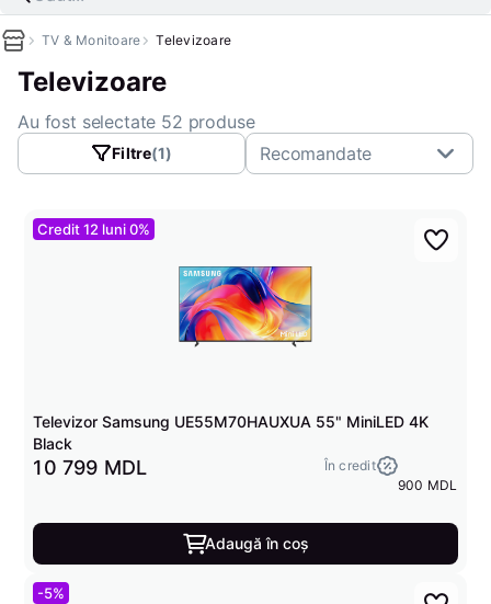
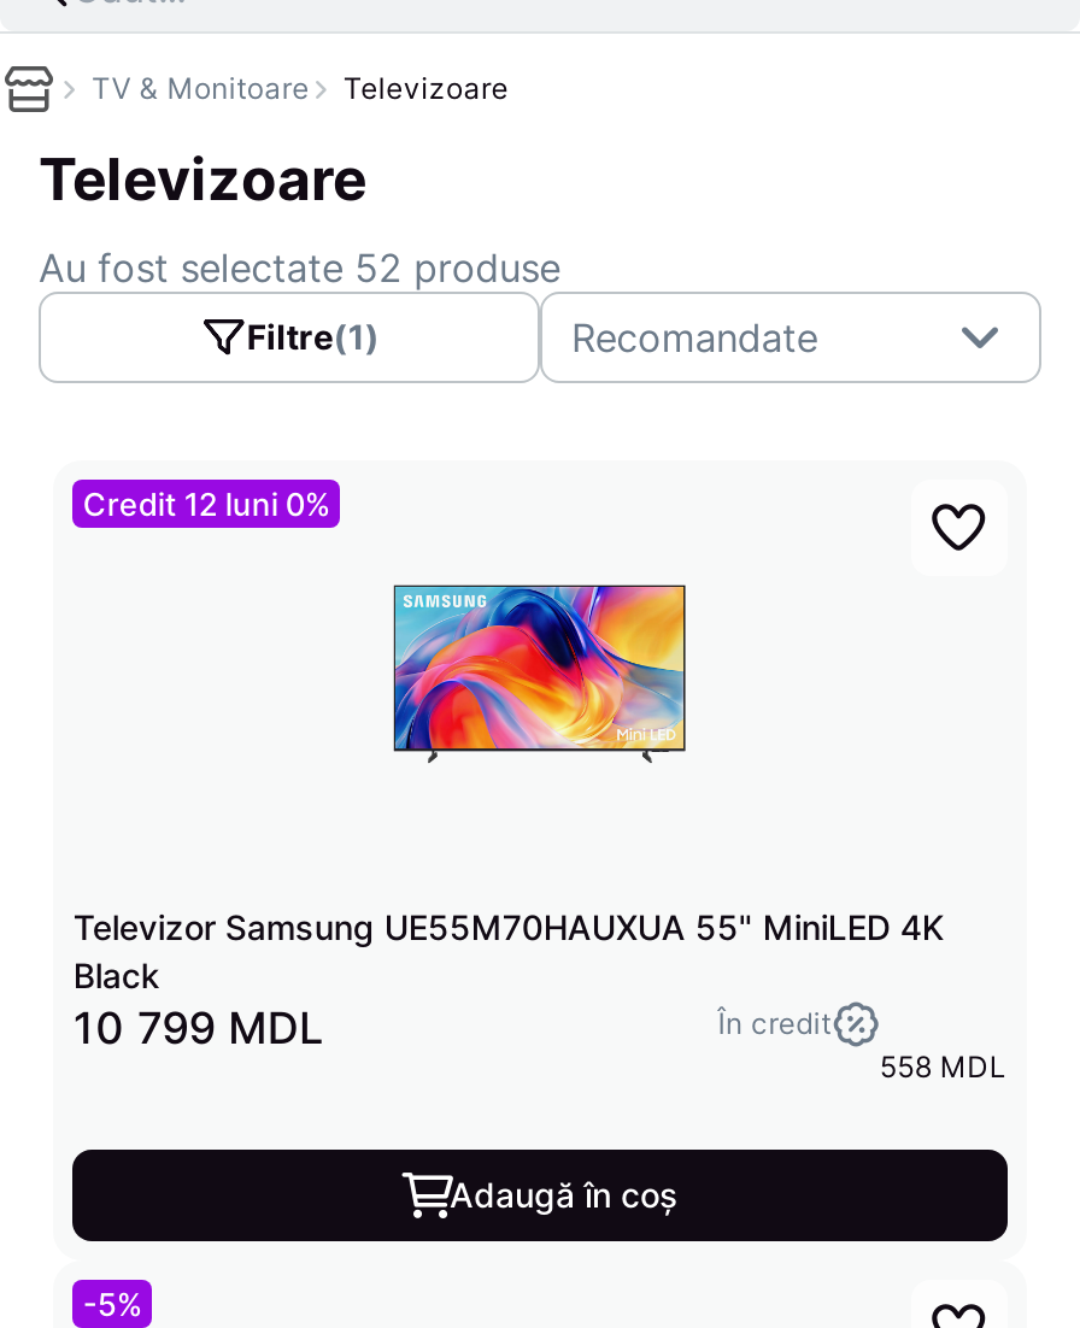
- 900 MDL
+ 558 MDL
